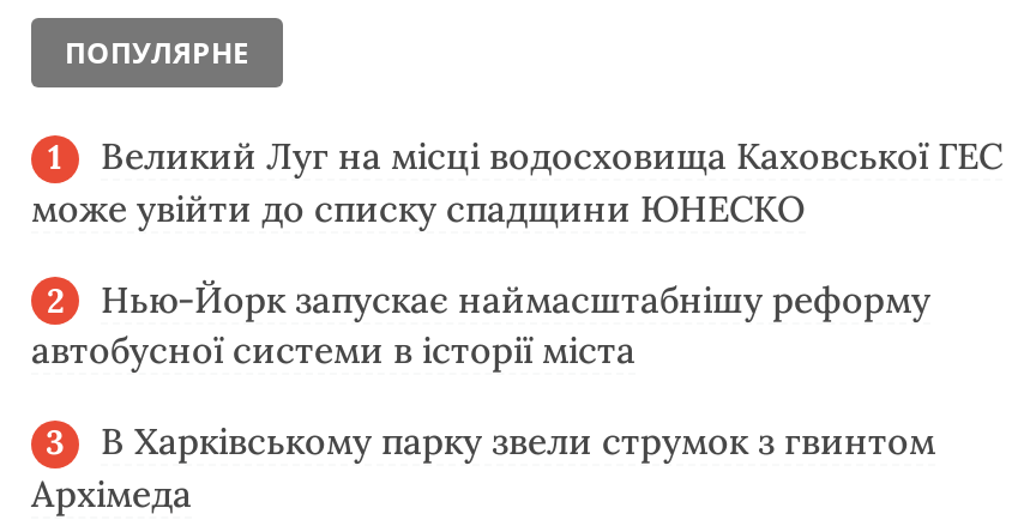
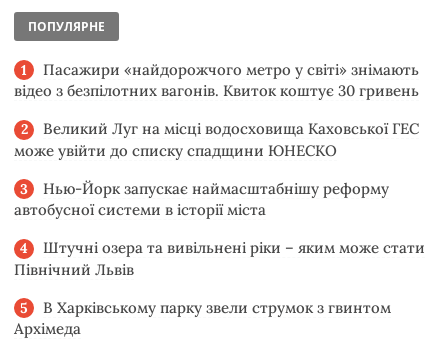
+ Пасажири «найдорожчого метро у світі» знімають
+ відео з безпілотних вагонів. Квиток коштує 30 гривень

+ Штучні озера та вивільнені ріки – яким може стати
+ Північний Львів
